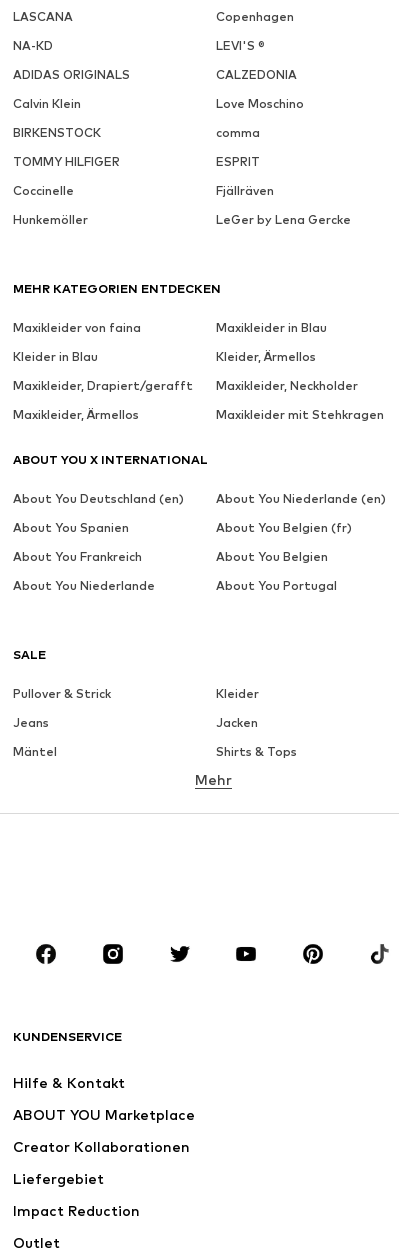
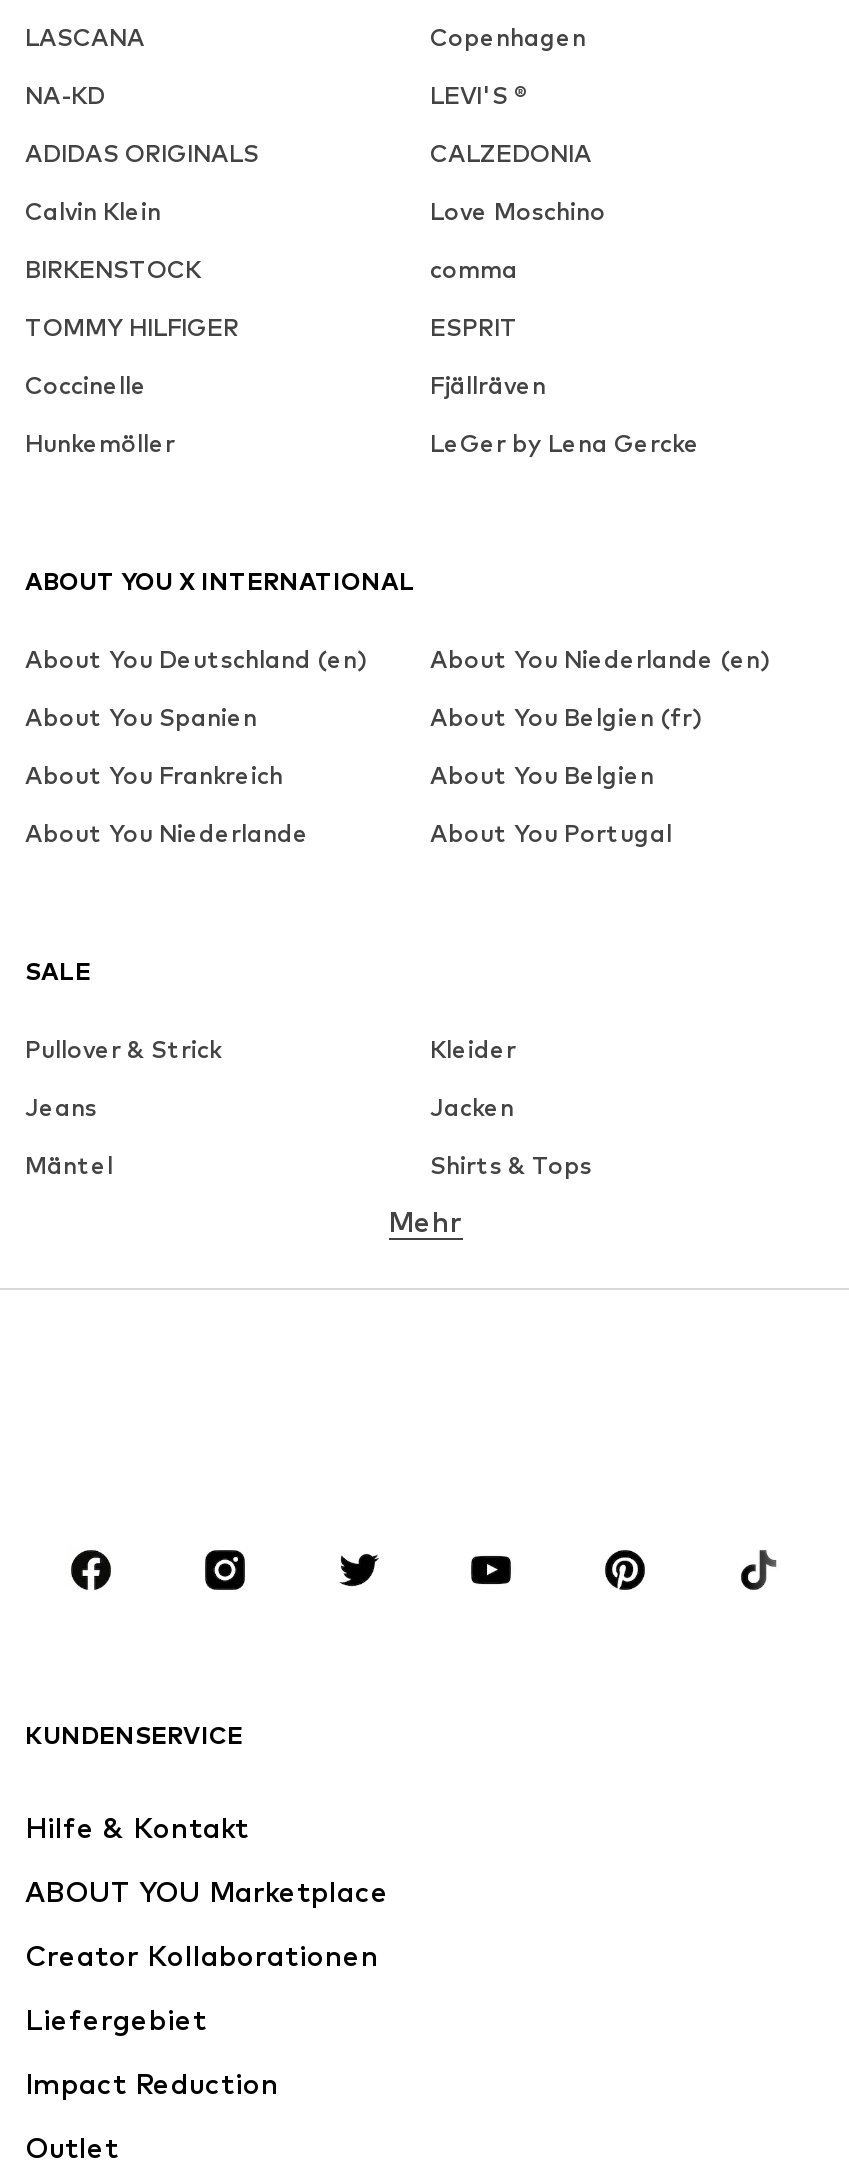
- MEHR KATEGORIEN ENTDECKEN
- Maxikleider von faina
- Maxikleider in Blau
- Kleider in Blau
- Kleider, Ärmellos
- Maxikleider, Drapiert/gerafft
- Maxikleider, Neckholder
- Maxikleider, Ärmellos
- Maxikleider mit Stehkragen
